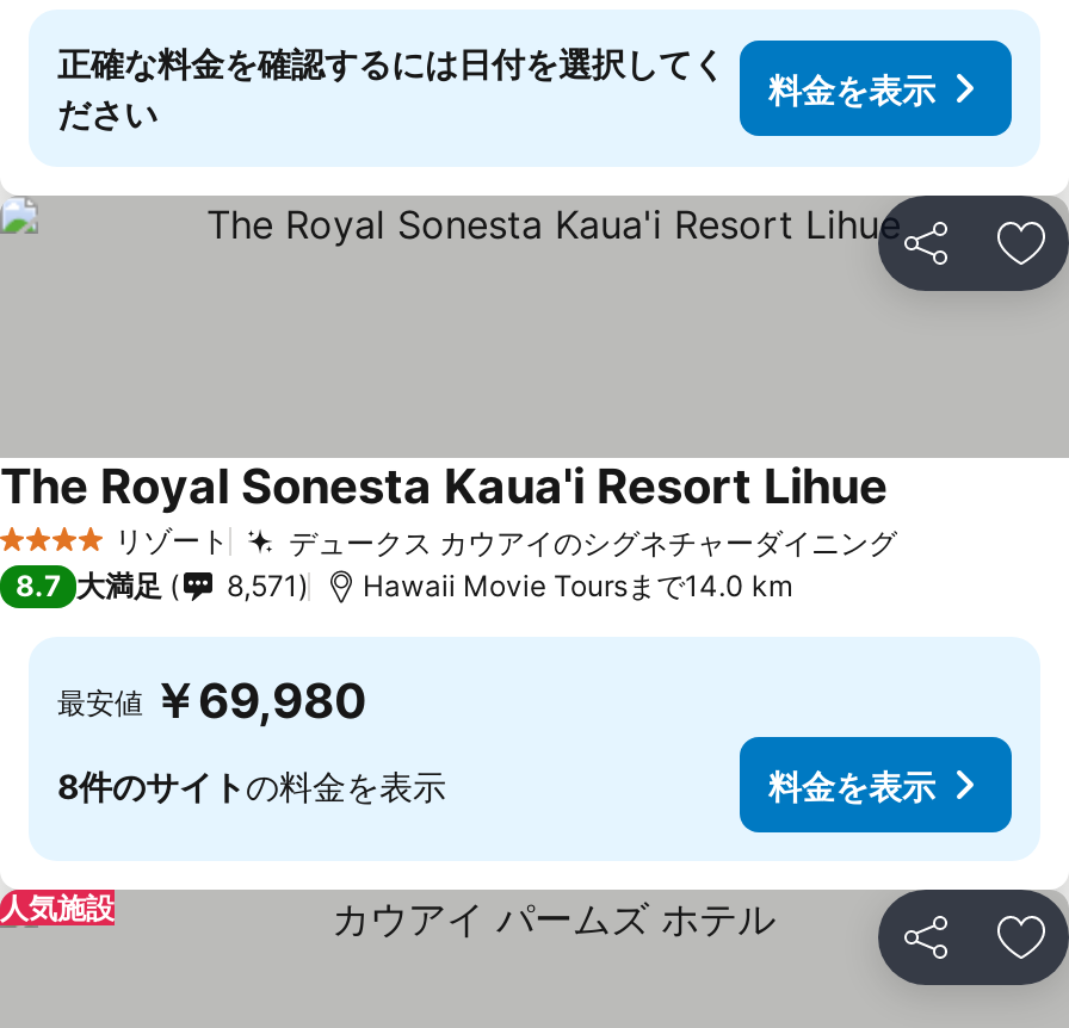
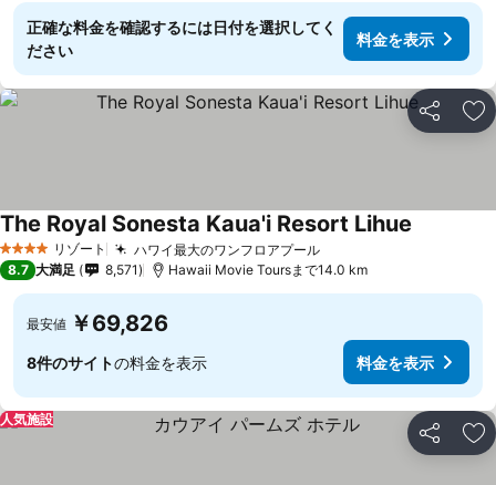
- デュークス カウアイのシグネチャーダイニング
+ ハワイ最大のワンフロアプール

- 最安値 ￥69,980
+ 最安値 ￥69,826
